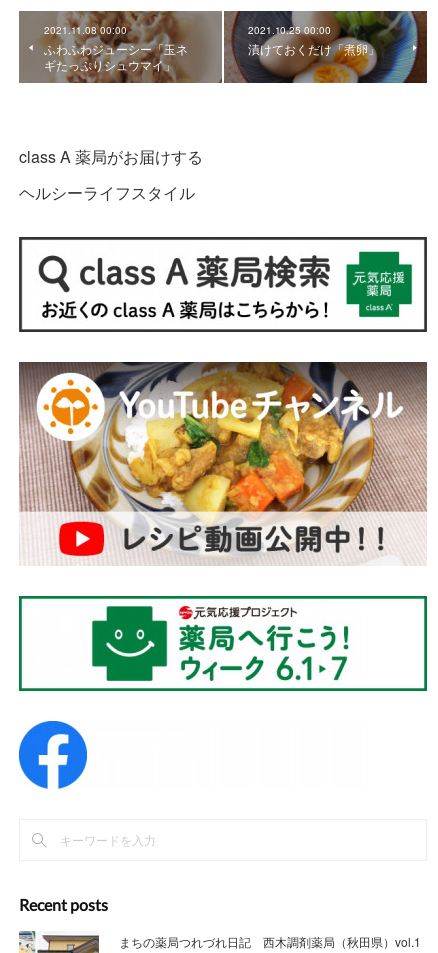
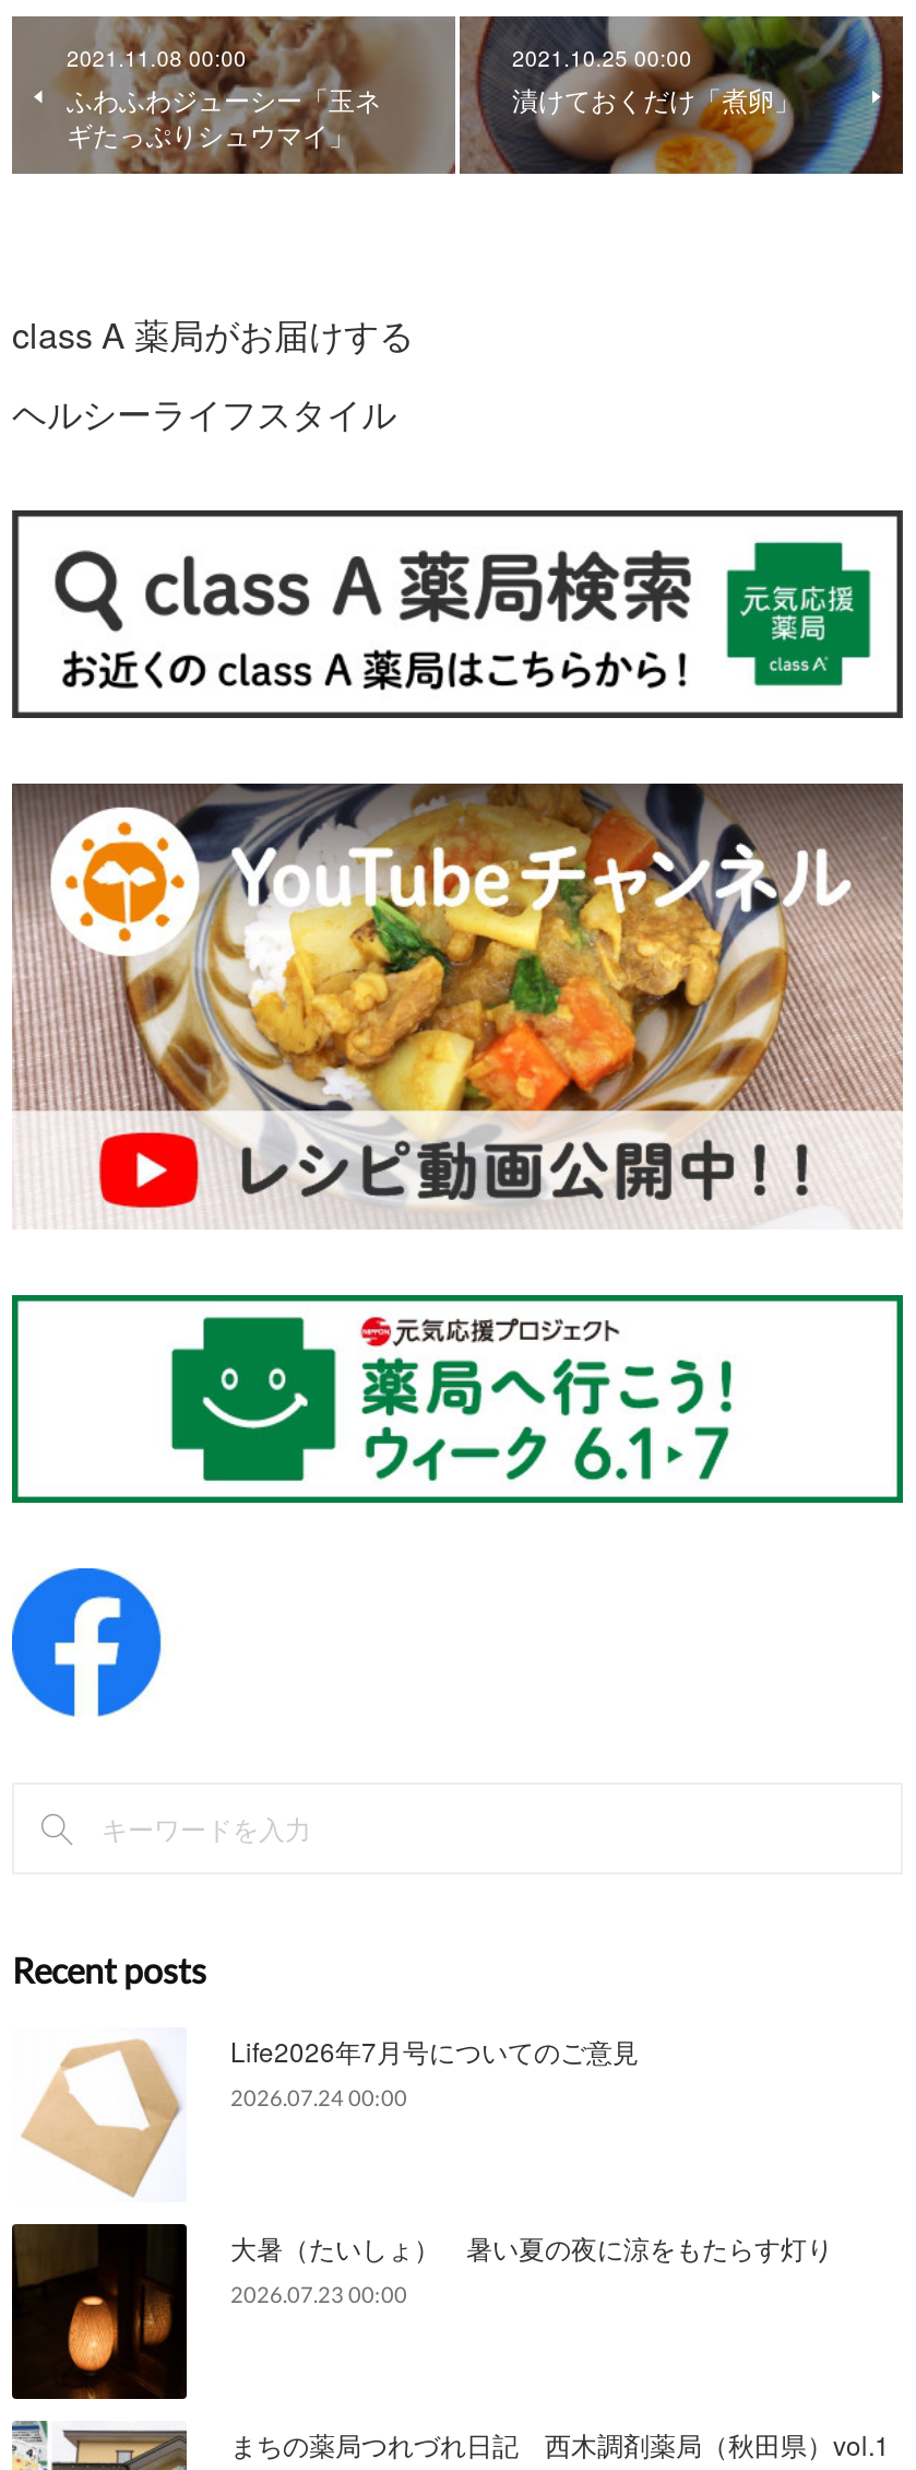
+ [image]
+ 大暑（たいしょ） 暑い夏の夜に涼をもたらす灯り
+ 2026.07.23 00:00

+ [image]
+ Life2026年7月号についてのご意見
+ 2026.07.24 00:00
